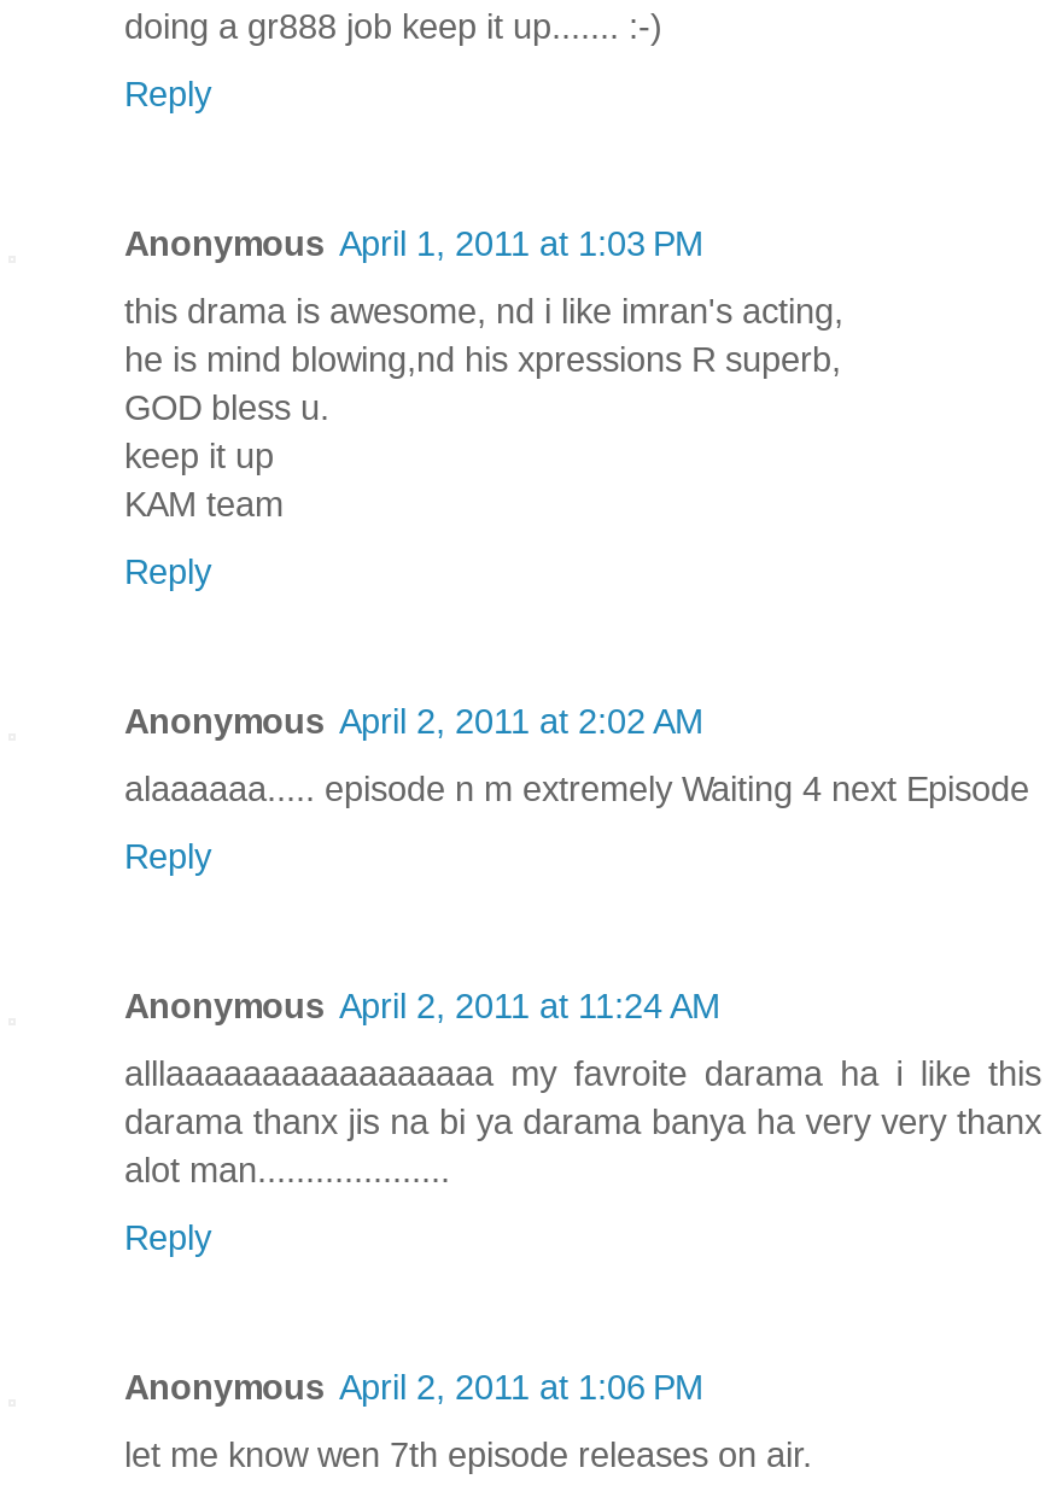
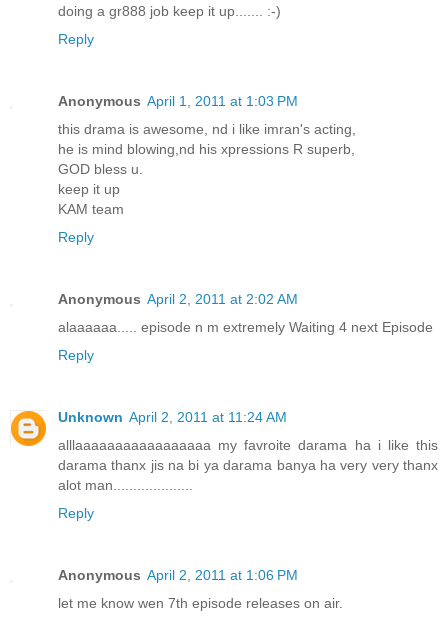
+ [image]

- Anonymous April 2, 2011 at 11:24 AM
+ Unknown April 2, 2011 at 11:24 AM
